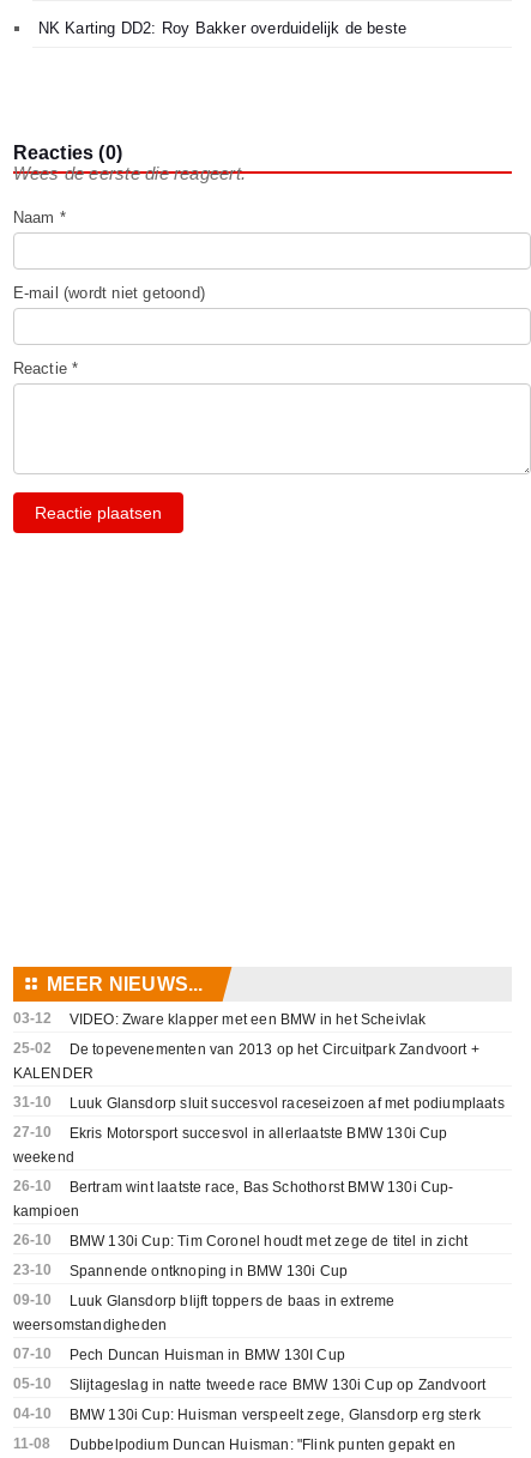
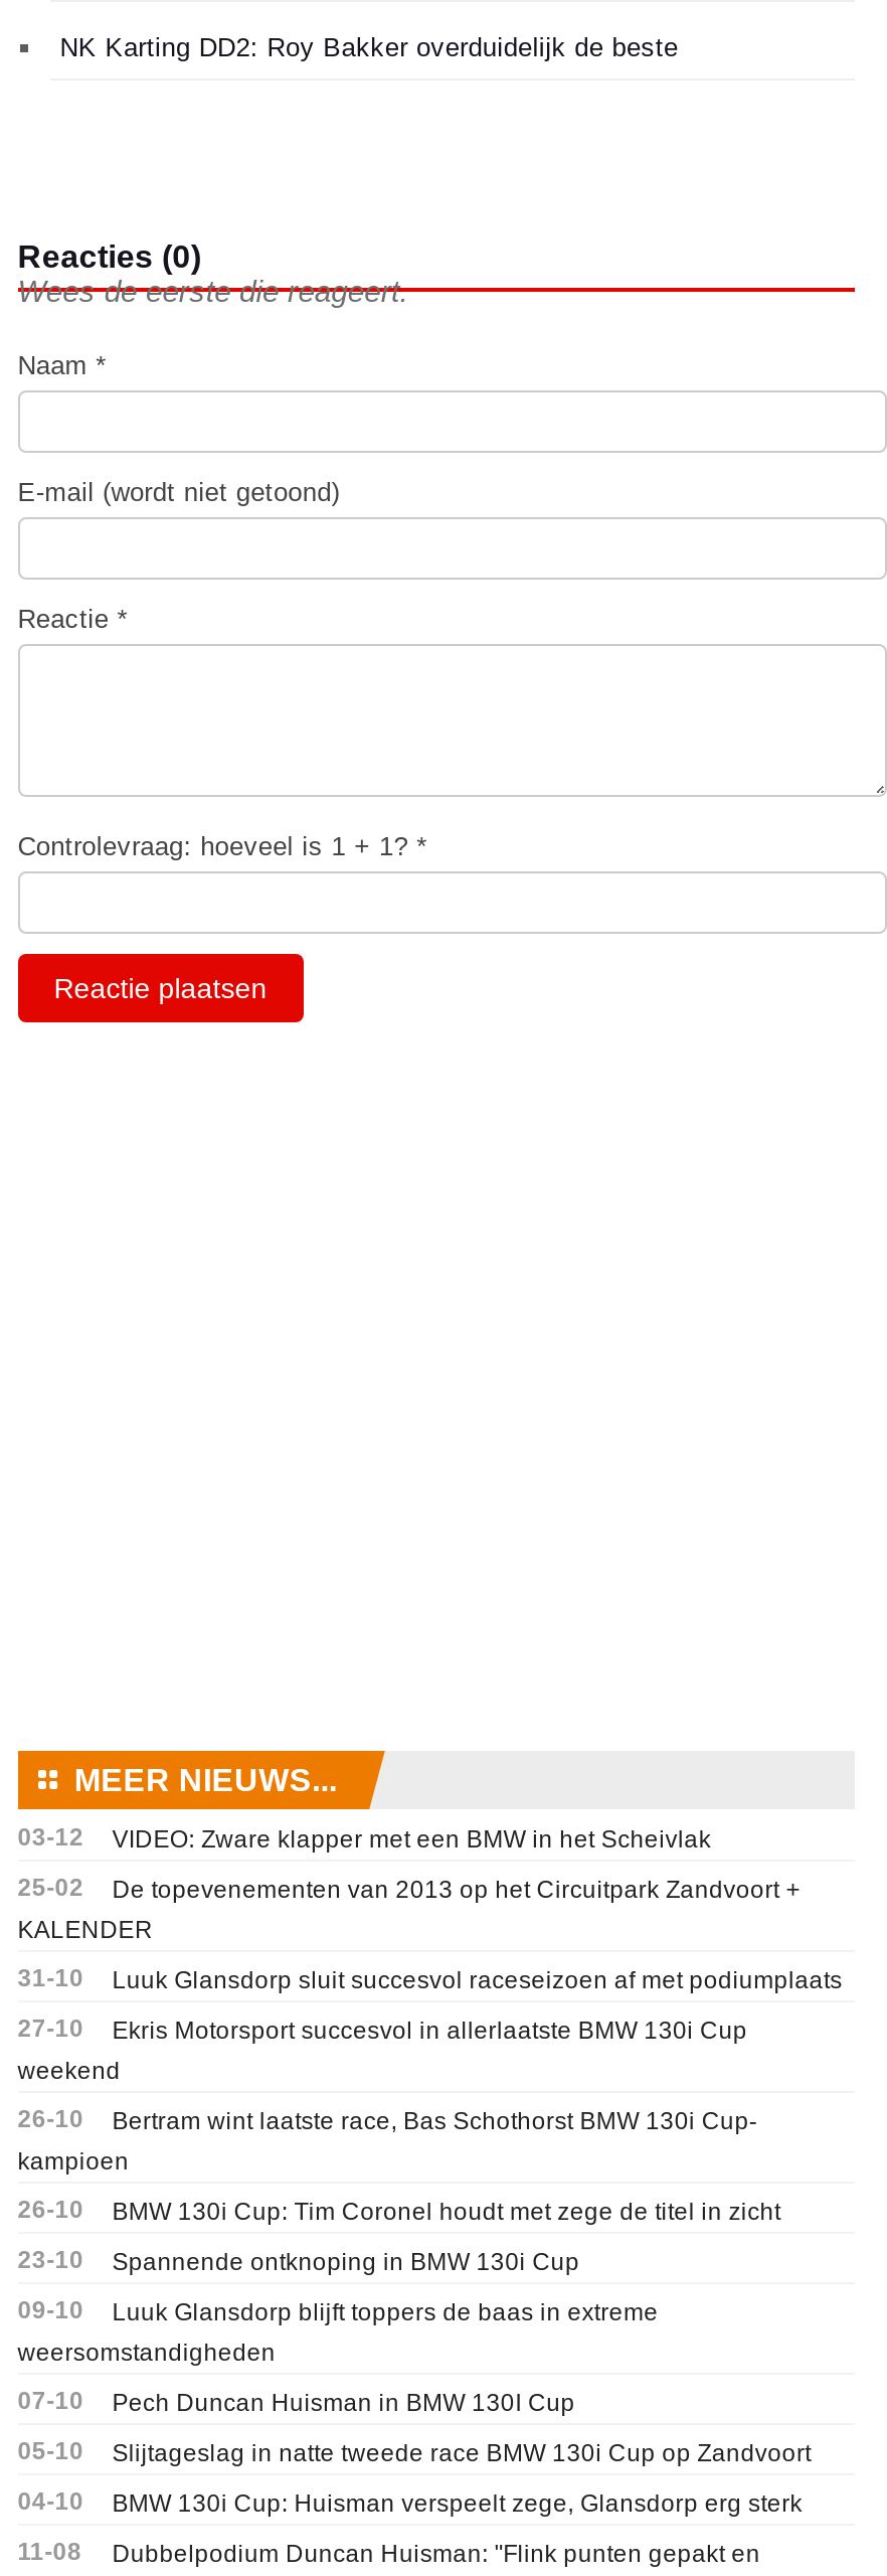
+ Controlevraag: hoeveel is 1 + 1? *
